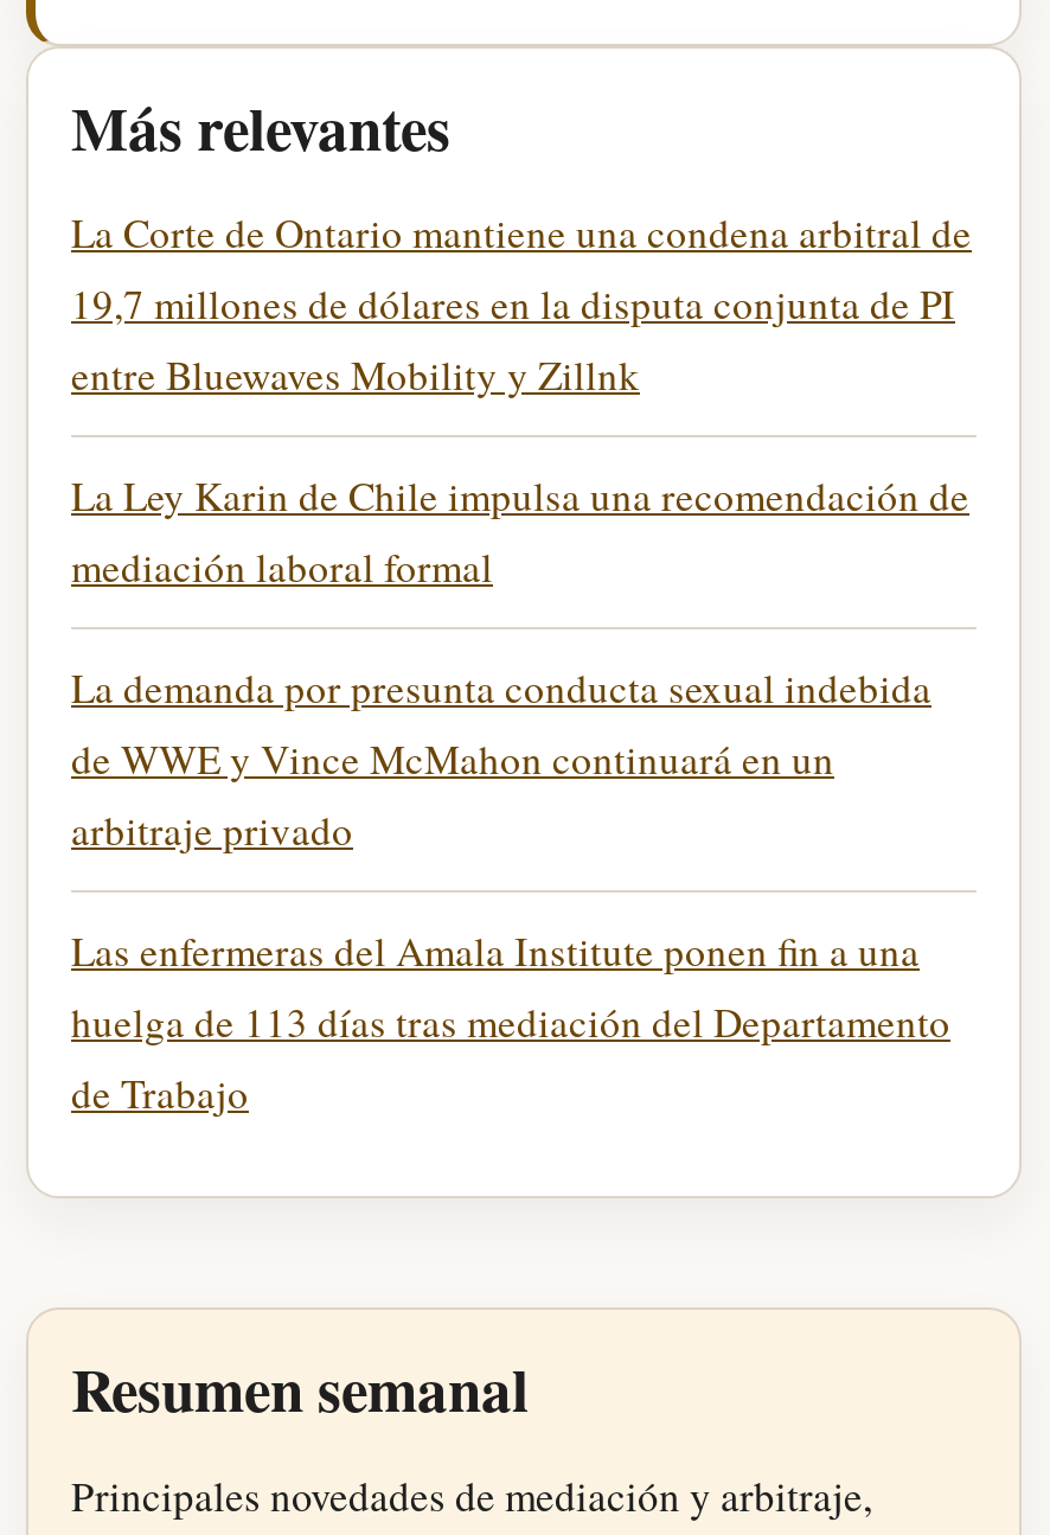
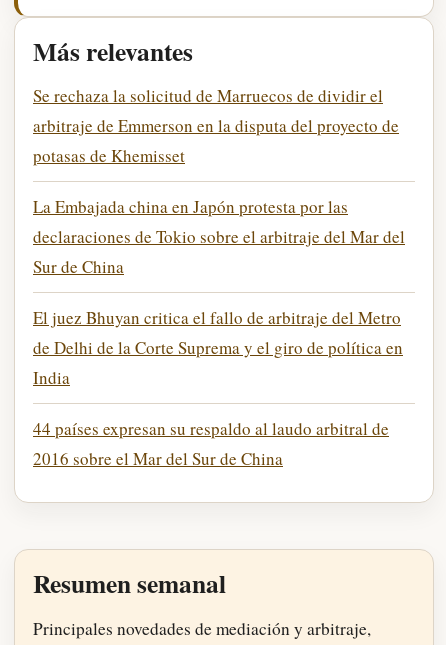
- La Corte de Ontario mantiene una condena arbitral de
- 19,7 millones de dólares en la disputa conjunta de PI
- entre Bluewaves Mobility y Zillnk
+ Se rechaza la solicitud de Marruecos de dividir el
+ arbitraje de Emmerson en la disputa del proyecto de
+ potasas de Khemisset

- La Ley Karin de Chile impulsa una recomendación de
- mediación laboral formal
+ La Embajada china en Japón protesta por las
+ declaraciones de Tokio sobre el arbitraje del Mar del
+ Sur de China

- La demanda por presunta conducta sexual indebida
- de WWE y Vince McMahon continuará en un
- arbitraje privado
+ El juez Bhuyan critica el fallo de arbitraje del Metro
+ de Delhi de la Corte Suprema y el giro de política en
+ India

- Las enfermeras del Amala Institute ponen fin a una
- huelga de 113 días tras mediación del Departamento
- de Trabajo
+ 44 países expresan su respaldo al laudo arbitral de
+ 2016 sobre el Mar del Sur de China
